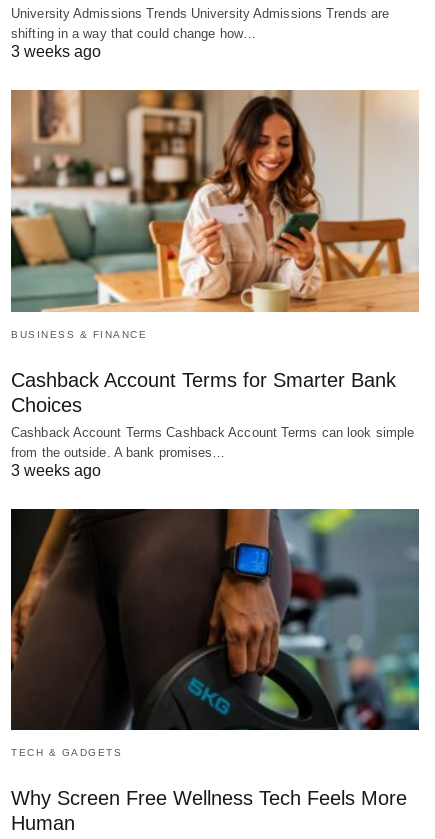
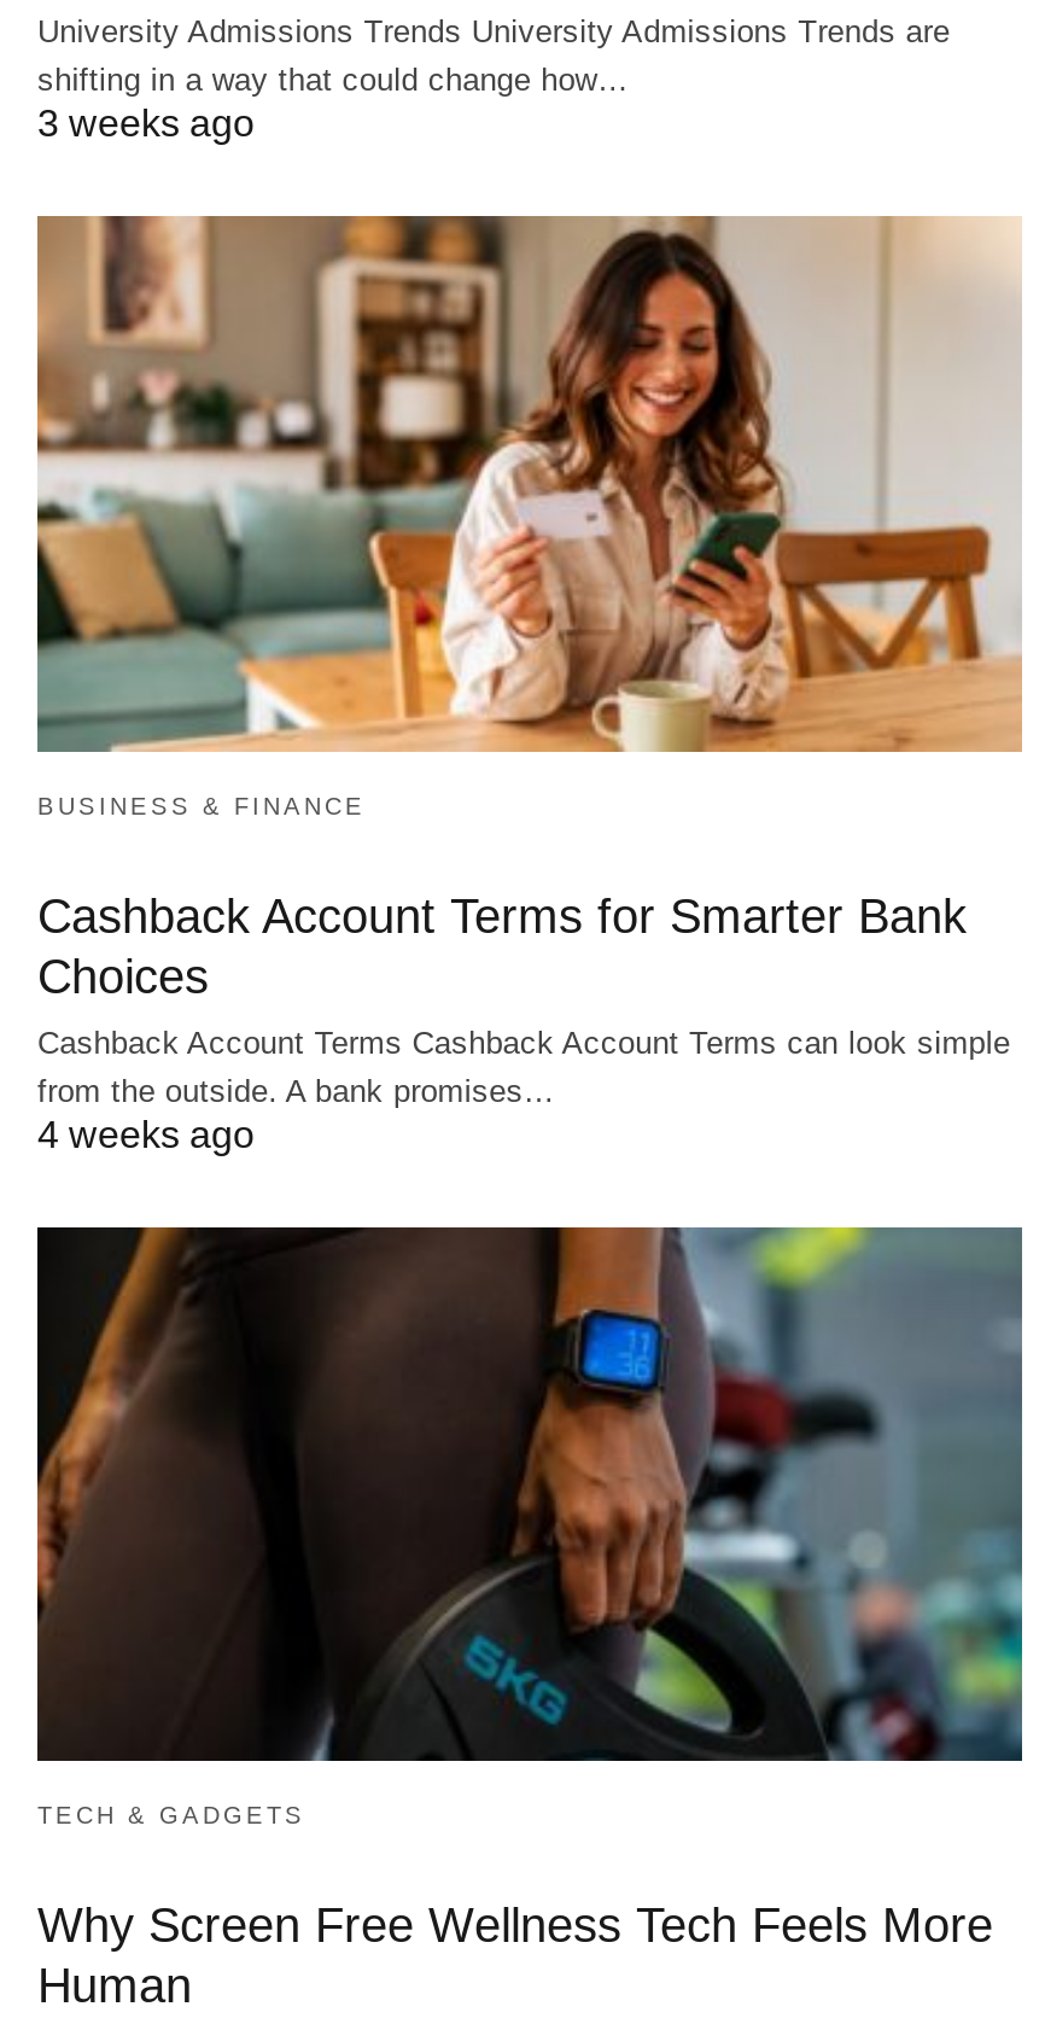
- 3 weeks ago
+ 4 weeks ago
